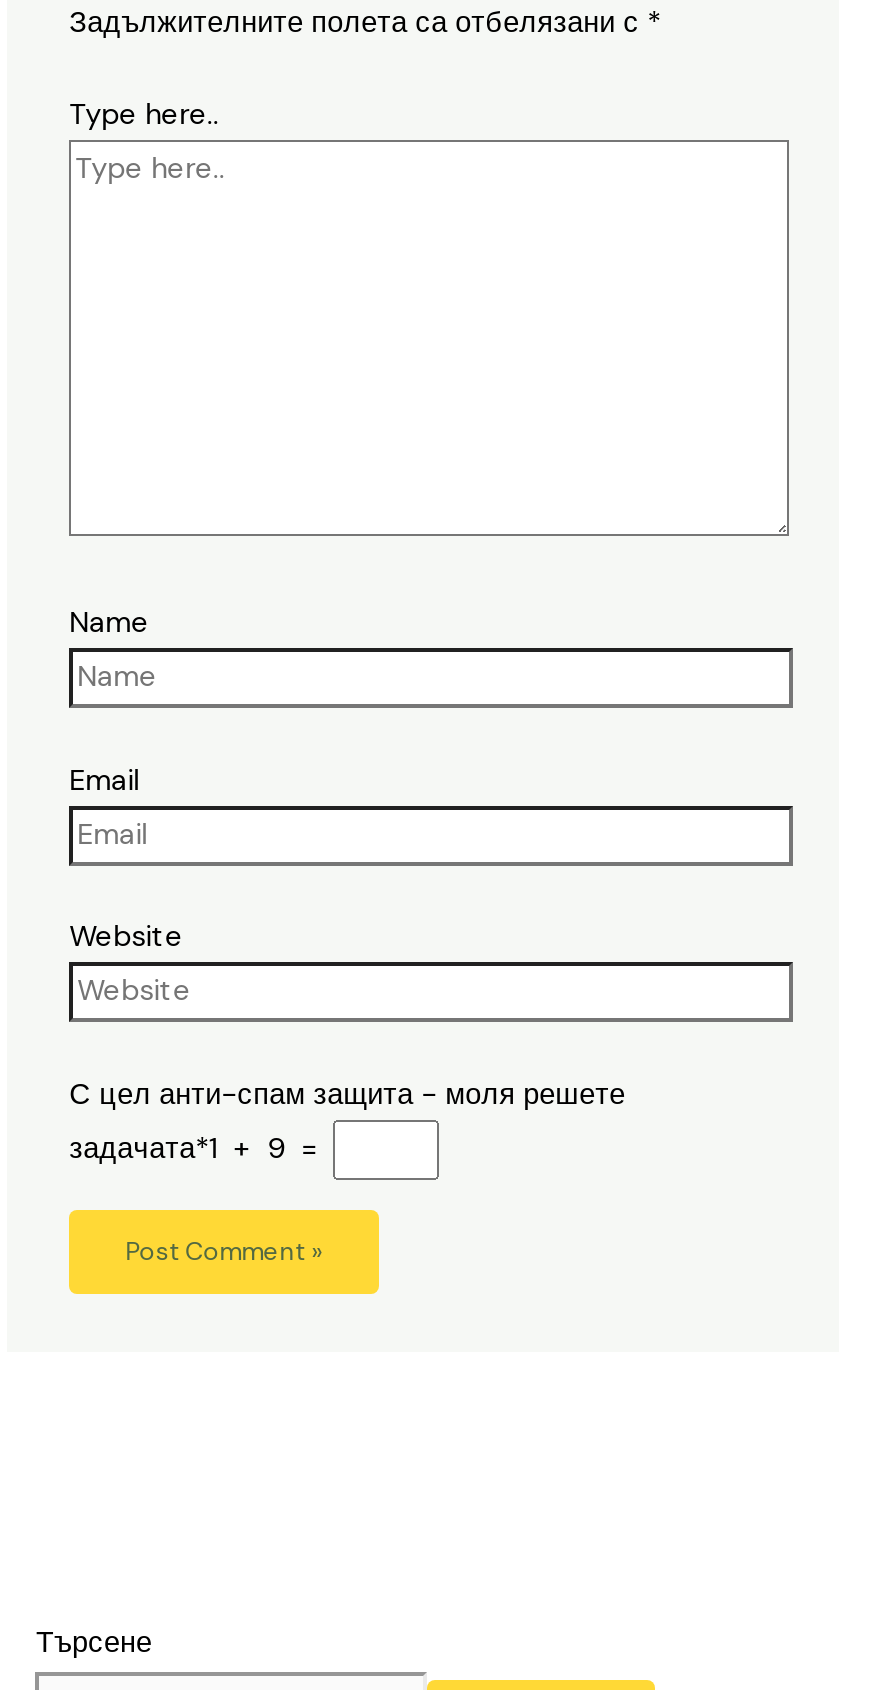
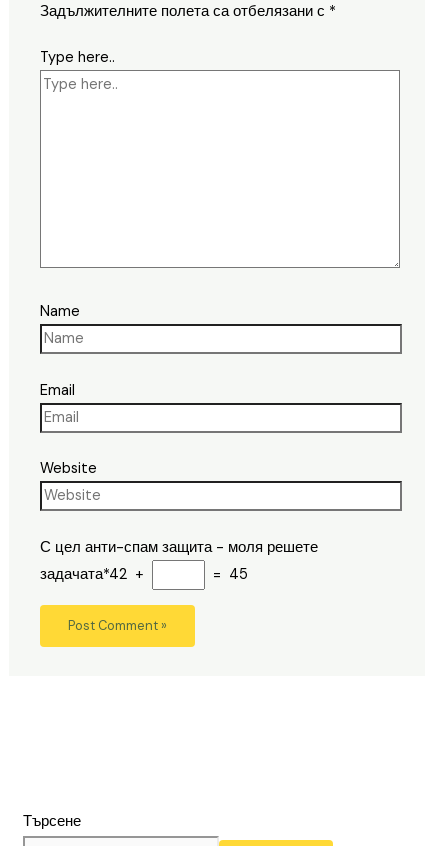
- задачата* 1 + 9 =
+ задачата*42 +
+ = 45
